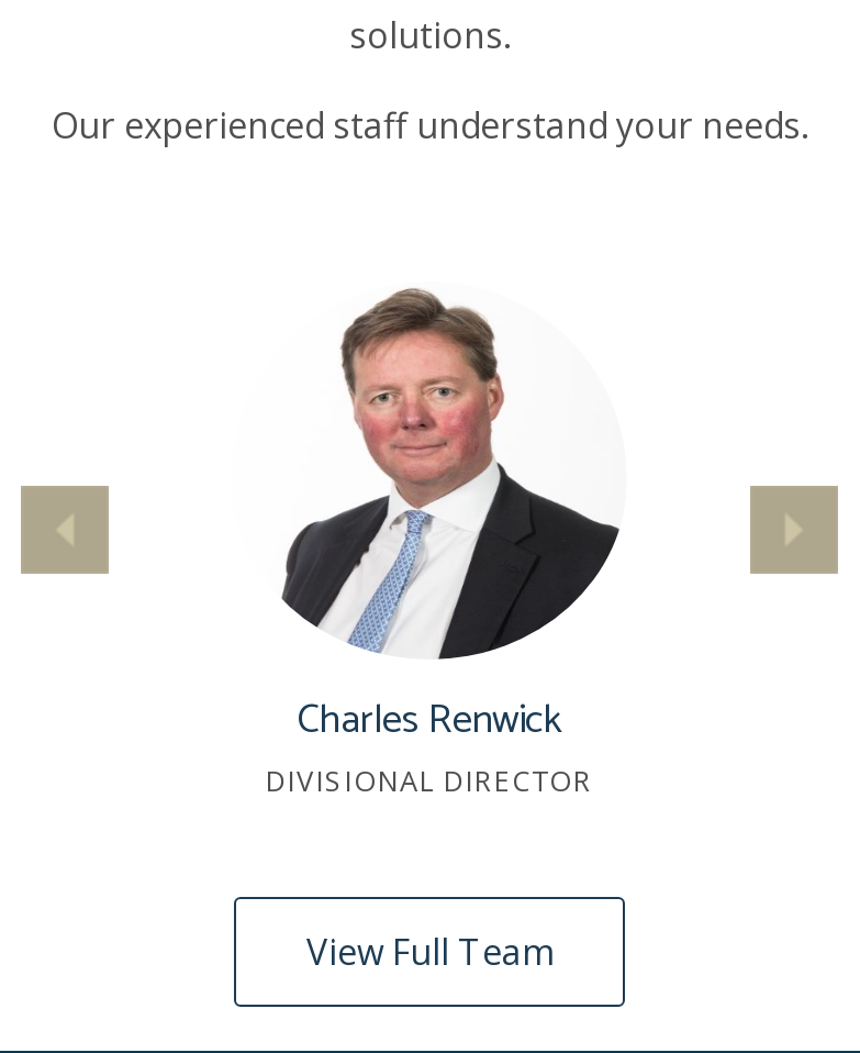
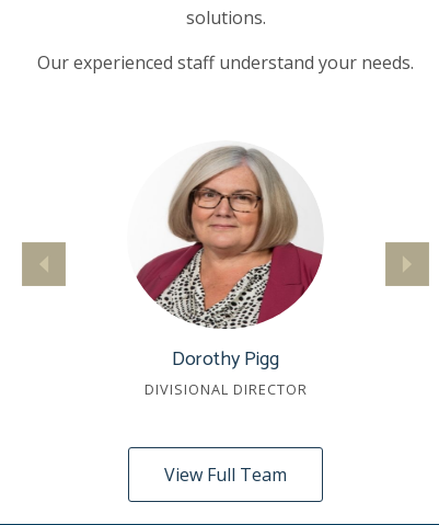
- [image]
- Charles Renwick
+ [image]
+ Dorothy Pigg
